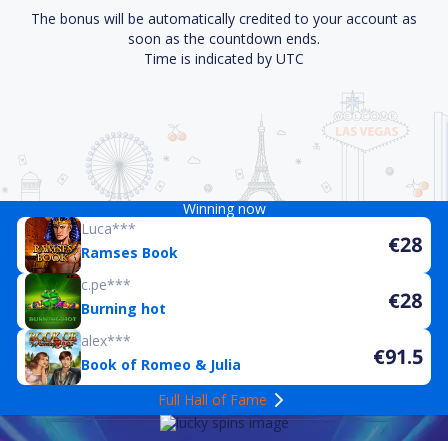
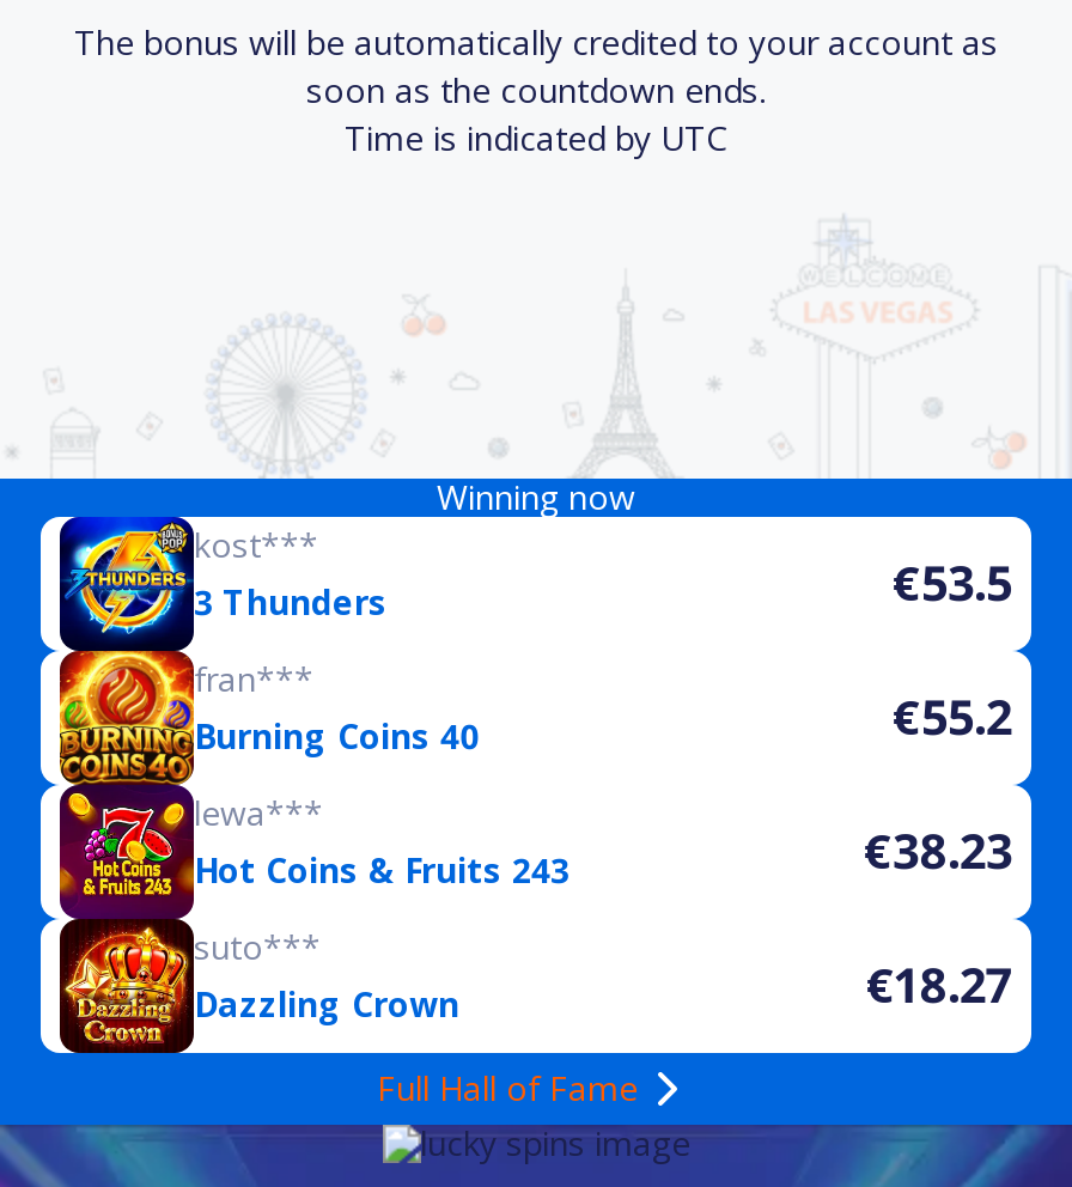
- [image]
- Luca***
- Ramses Book
- €28
- c.pe***
- Burning hot
- €28
- alex***
- Book of Romeo & Julia
- €91.5
+ [image]
+ kost***
+ 3 Thunders
+ €53.5
+ fran***
+ Burning Coins 40
+ €55.2
+ lewa***
+ Hot Coins & Fruits 243
+ €38.23
+ suto***
+ Dazzling Crown
+ €18.27
